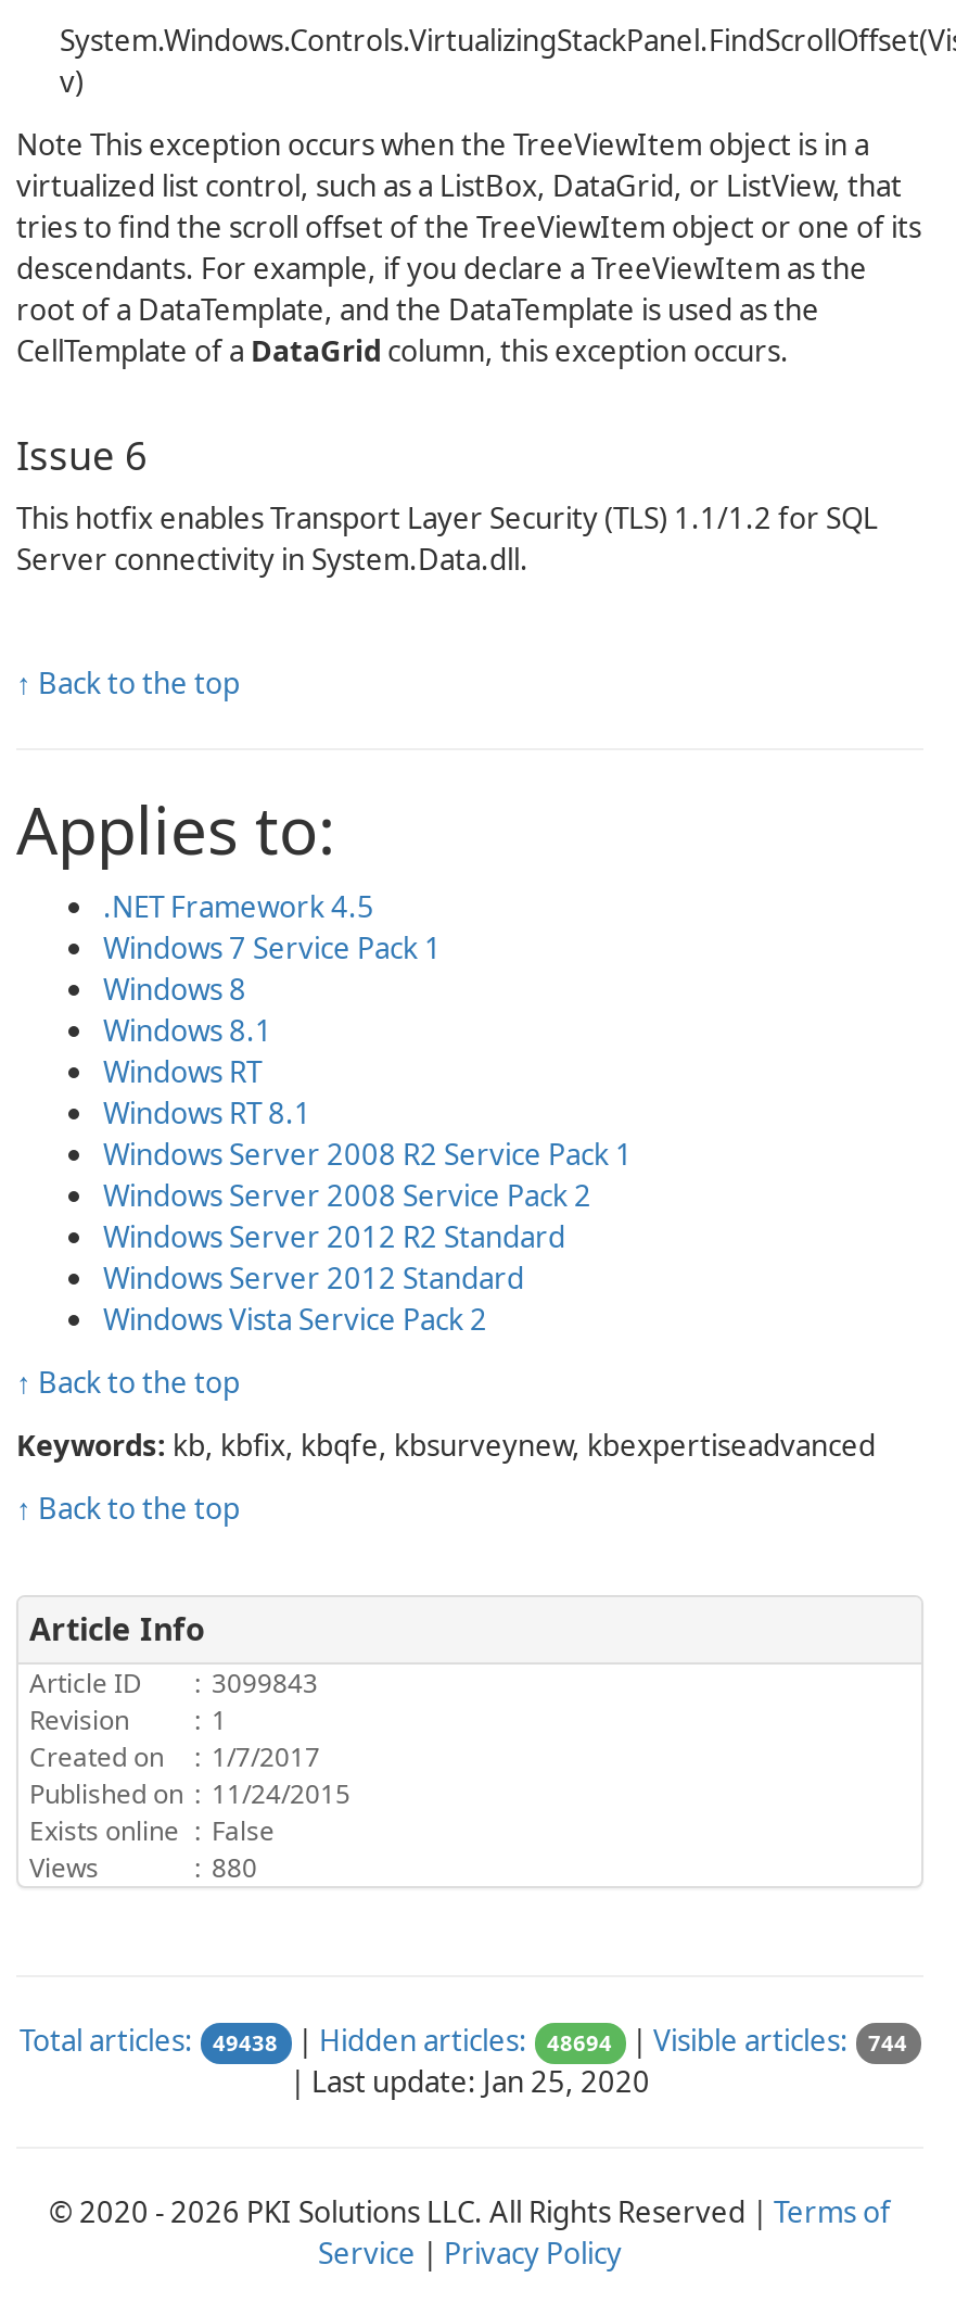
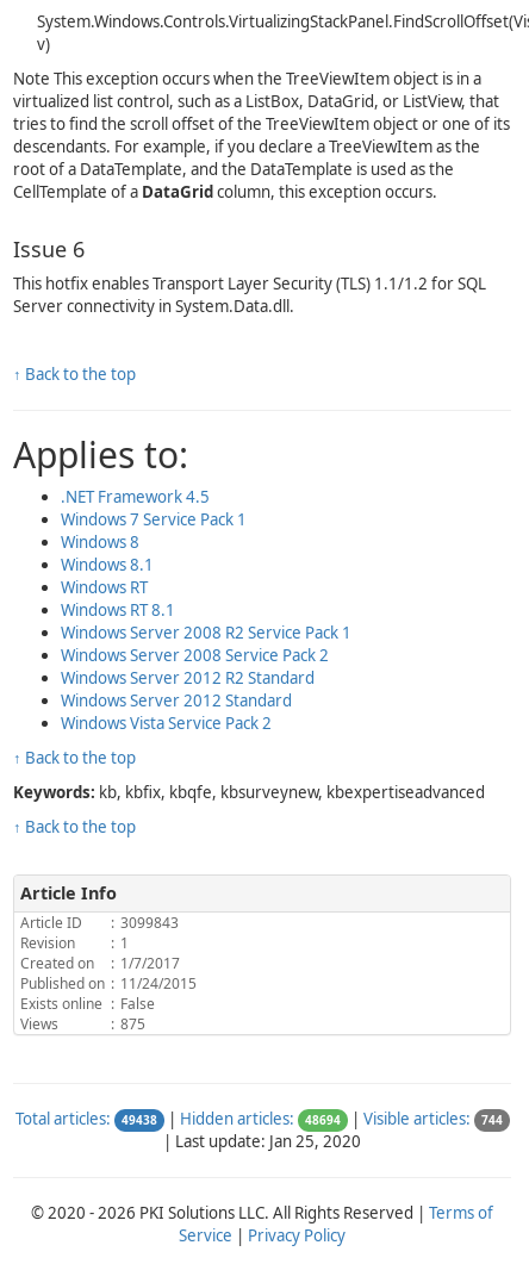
- : 880
+ : 875
